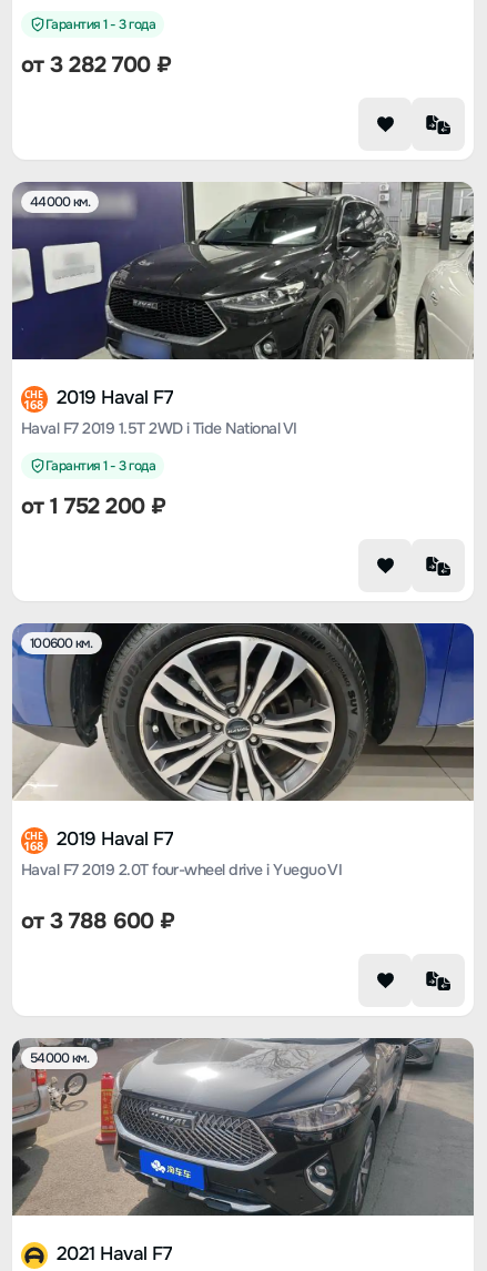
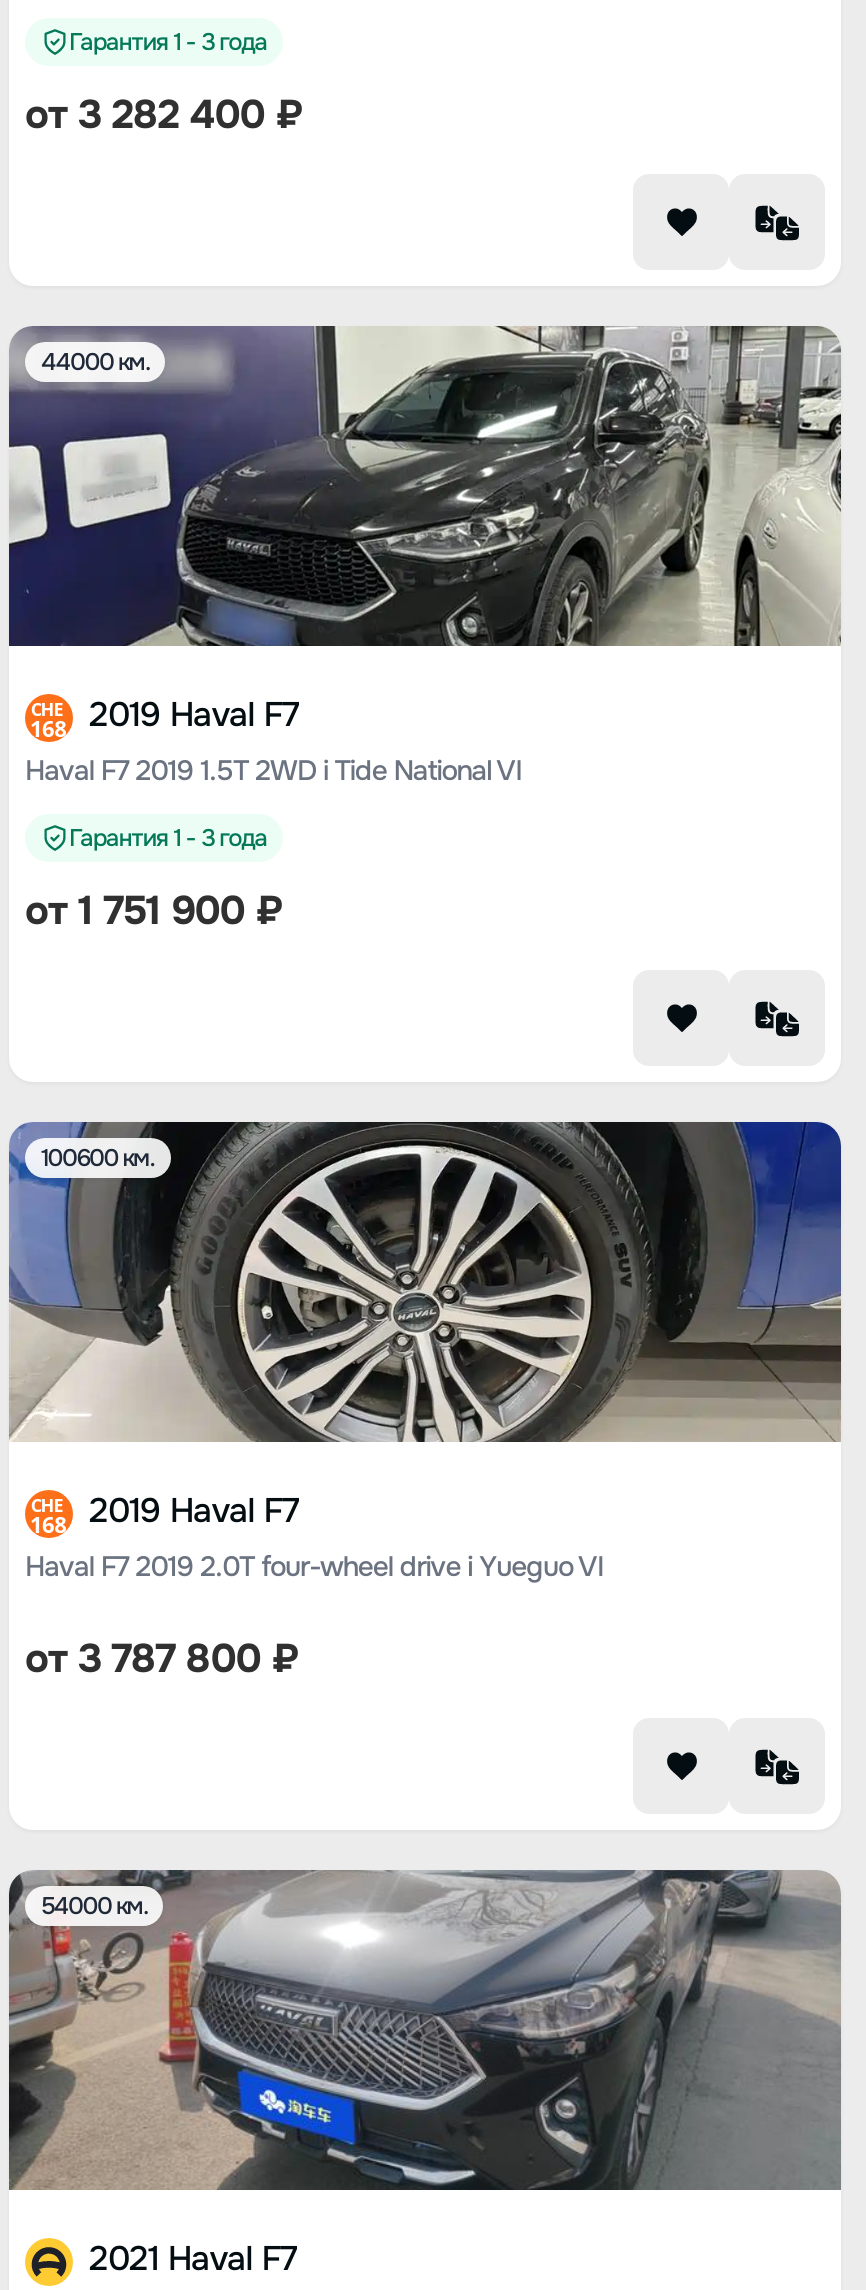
- от 3 282 700 ₽
+ от 3 282 400 ₽

- от 1 752 200 ₽
+ от 1 751 900 ₽

- от 3 788 600 ₽
+ от 3 787 800 ₽
